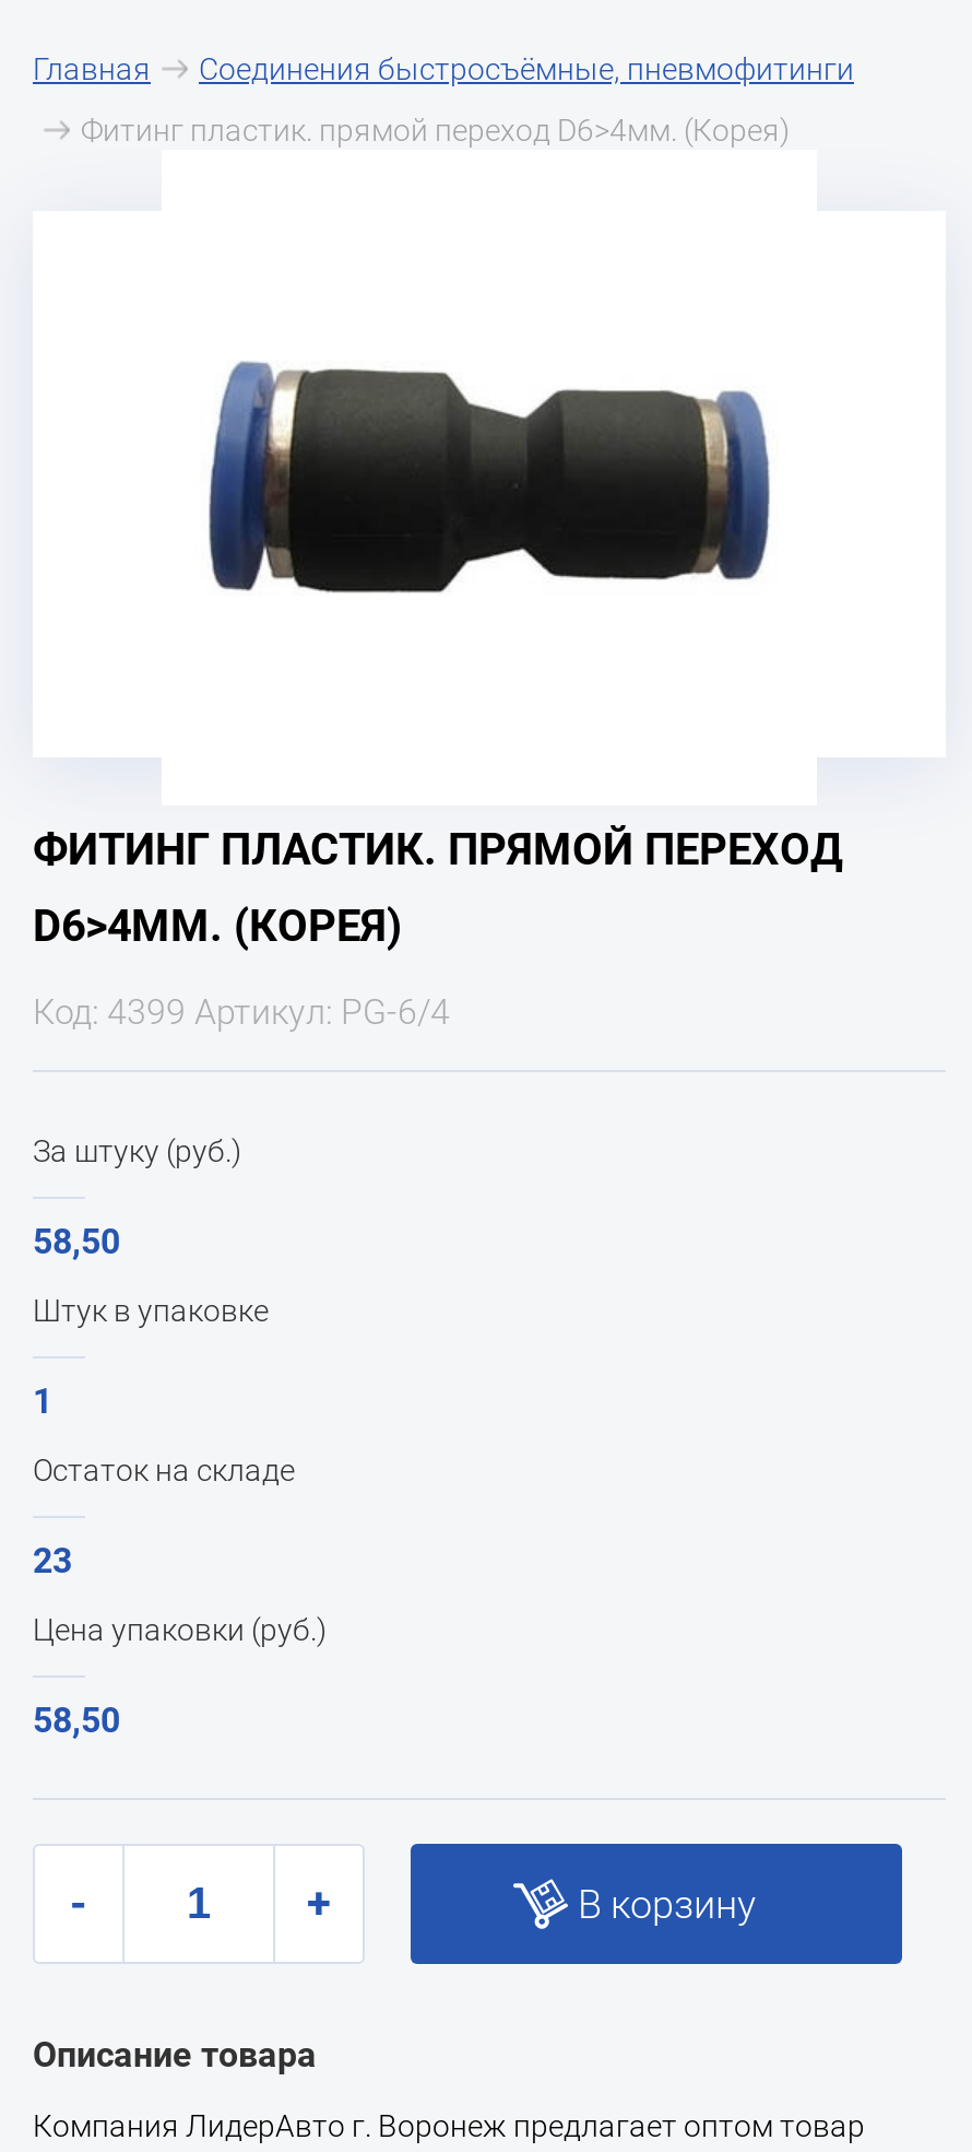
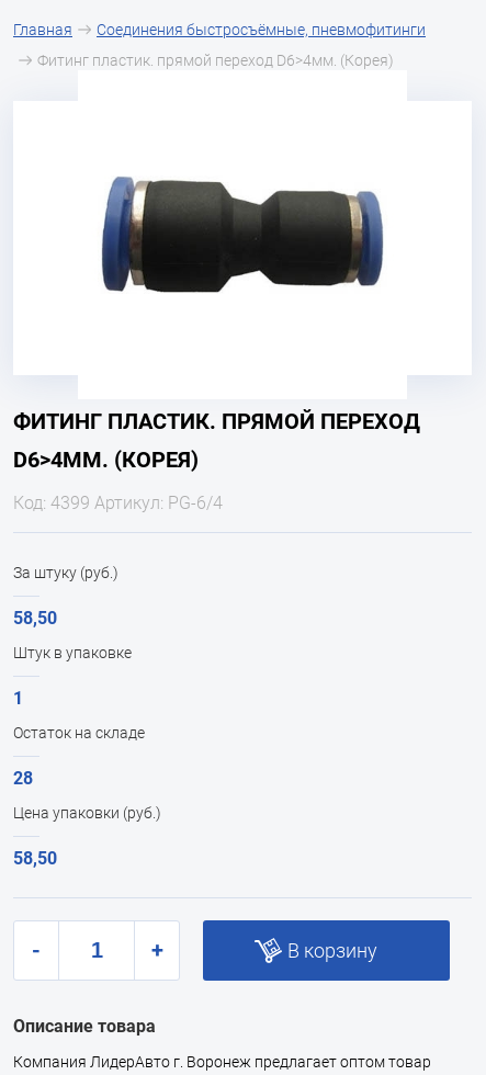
- 23
+ 28
